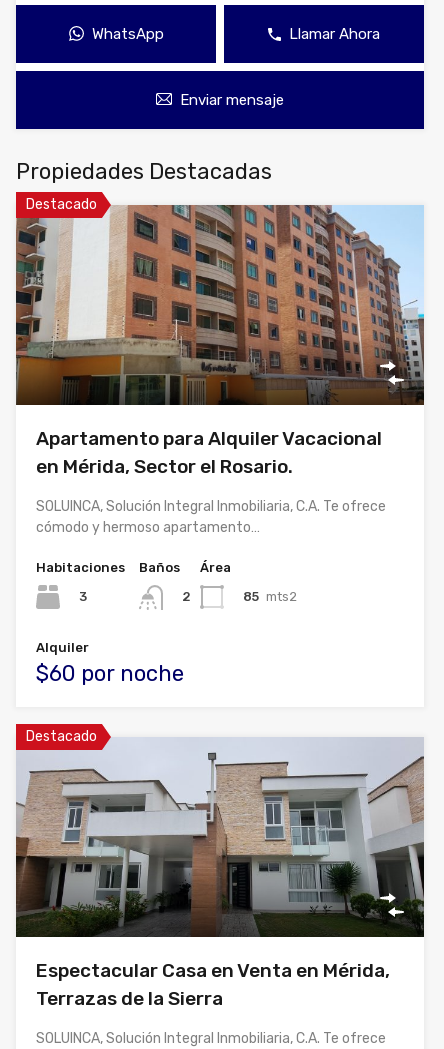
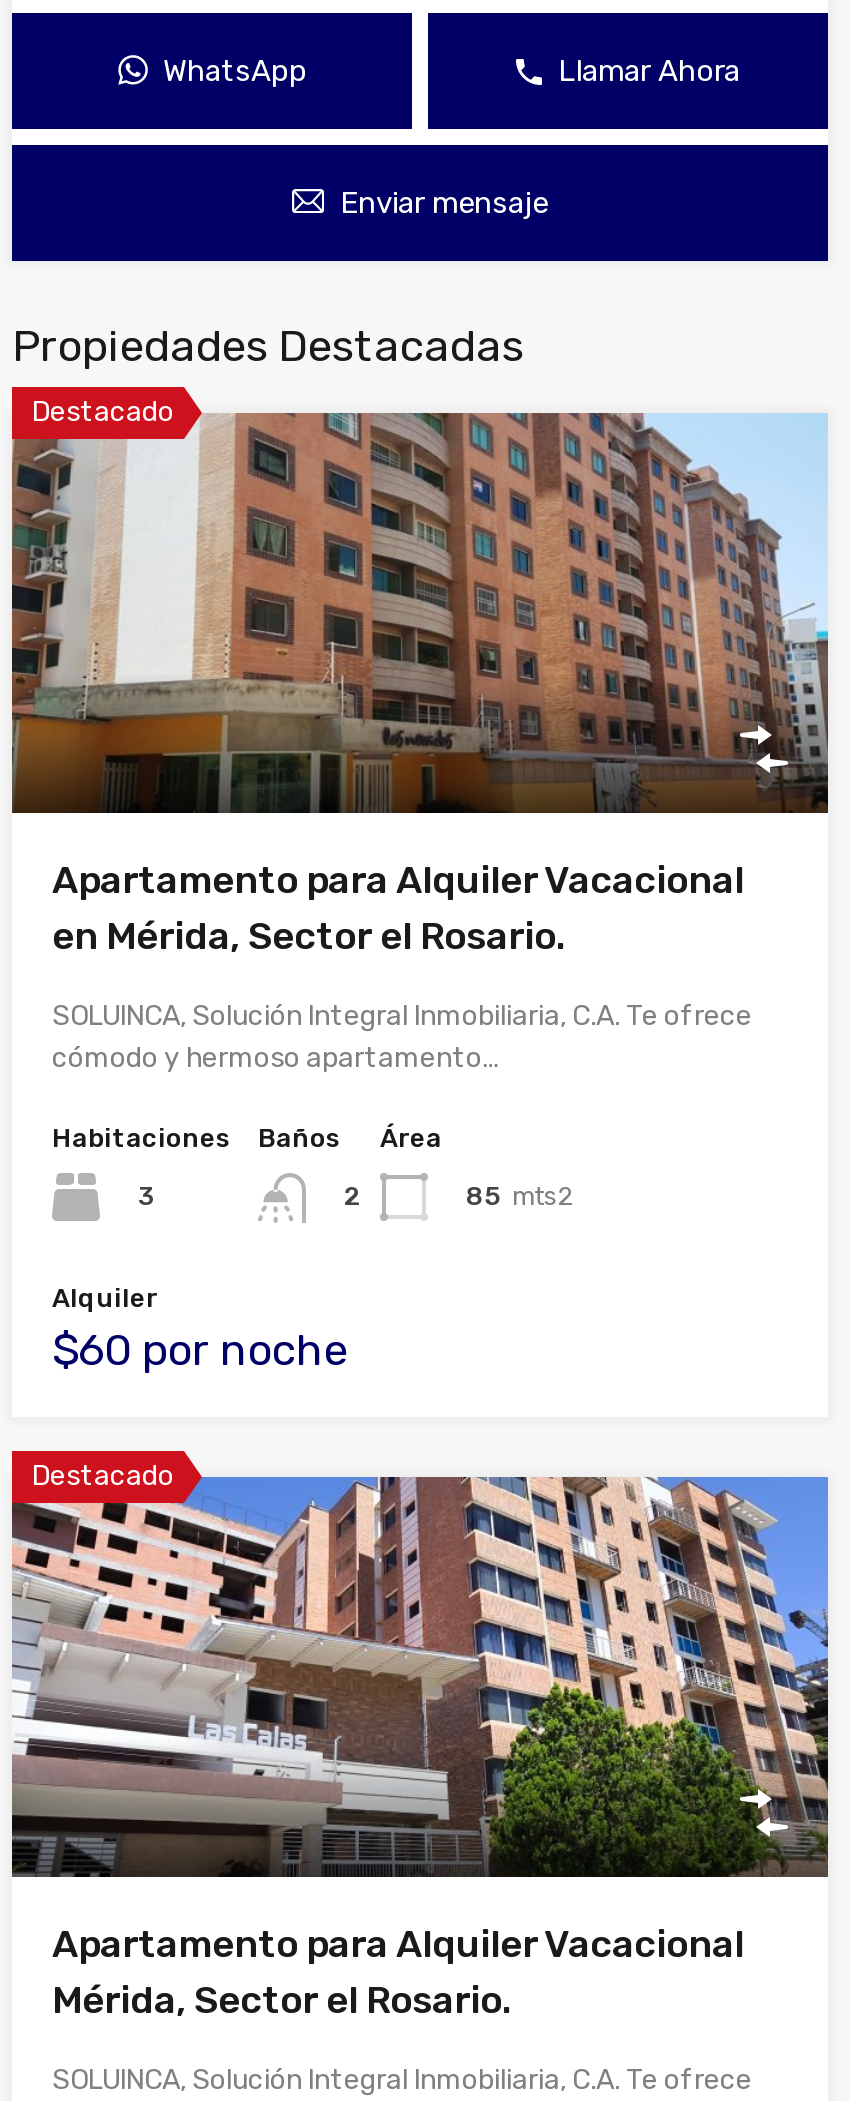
- [image]
- Espectacular Casa en Venta en Mérida,
- Terrazas de la Sierra
+ [image]
+ Apartamento para Alquiler Vacacional
+ Mérida, Sector el Rosario.
